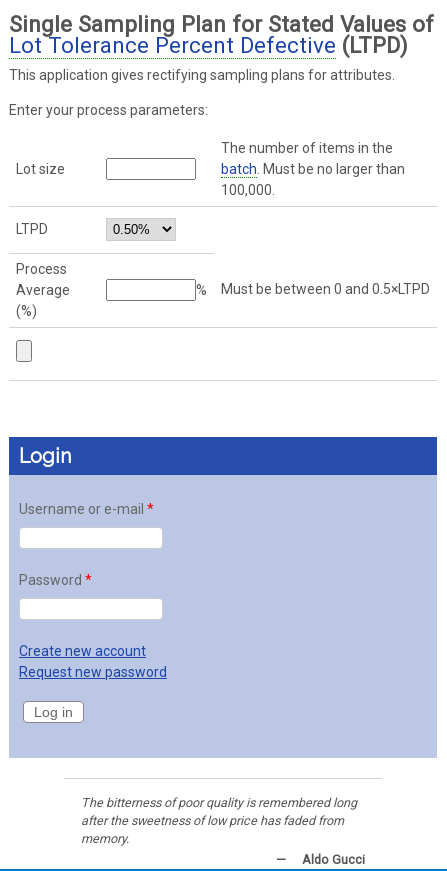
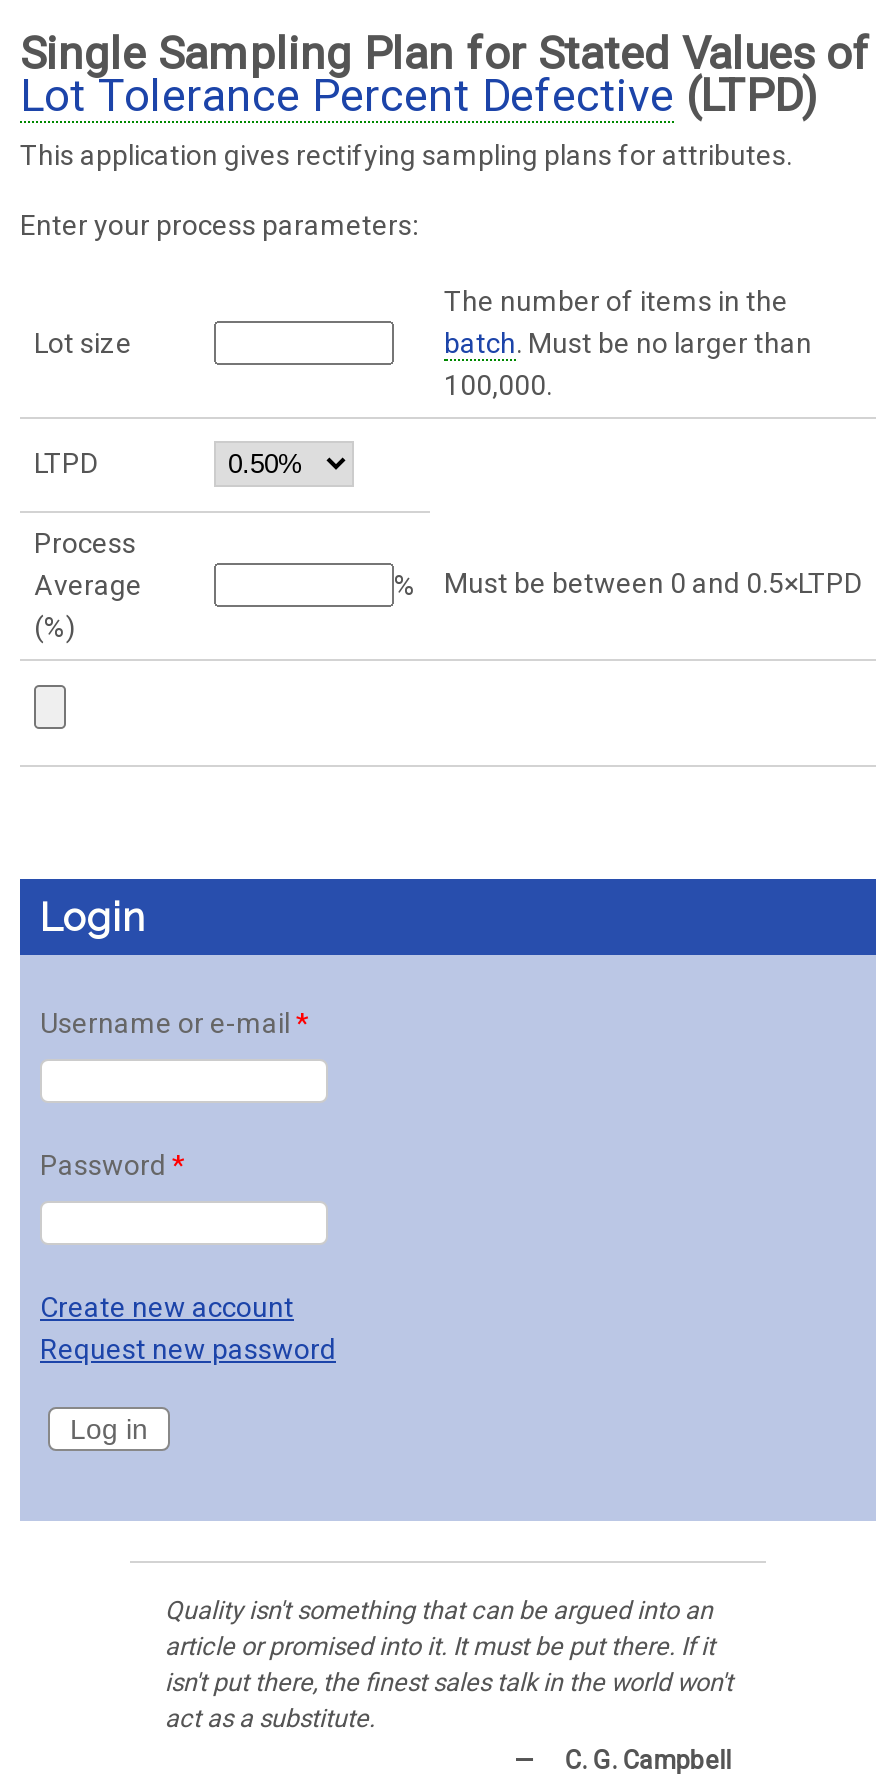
- The bitterness of poor quality is remembered long
- after the sweetness of low price has faded from
- memory.
+ Quality isn't something that can be argued into an
+ article or promised into it. It must be put there. If it
+ isn't put there, the finest sales talk in the world won't
+ act as a substitute.

- Aldo Gucci
+ C. G. Campbell
